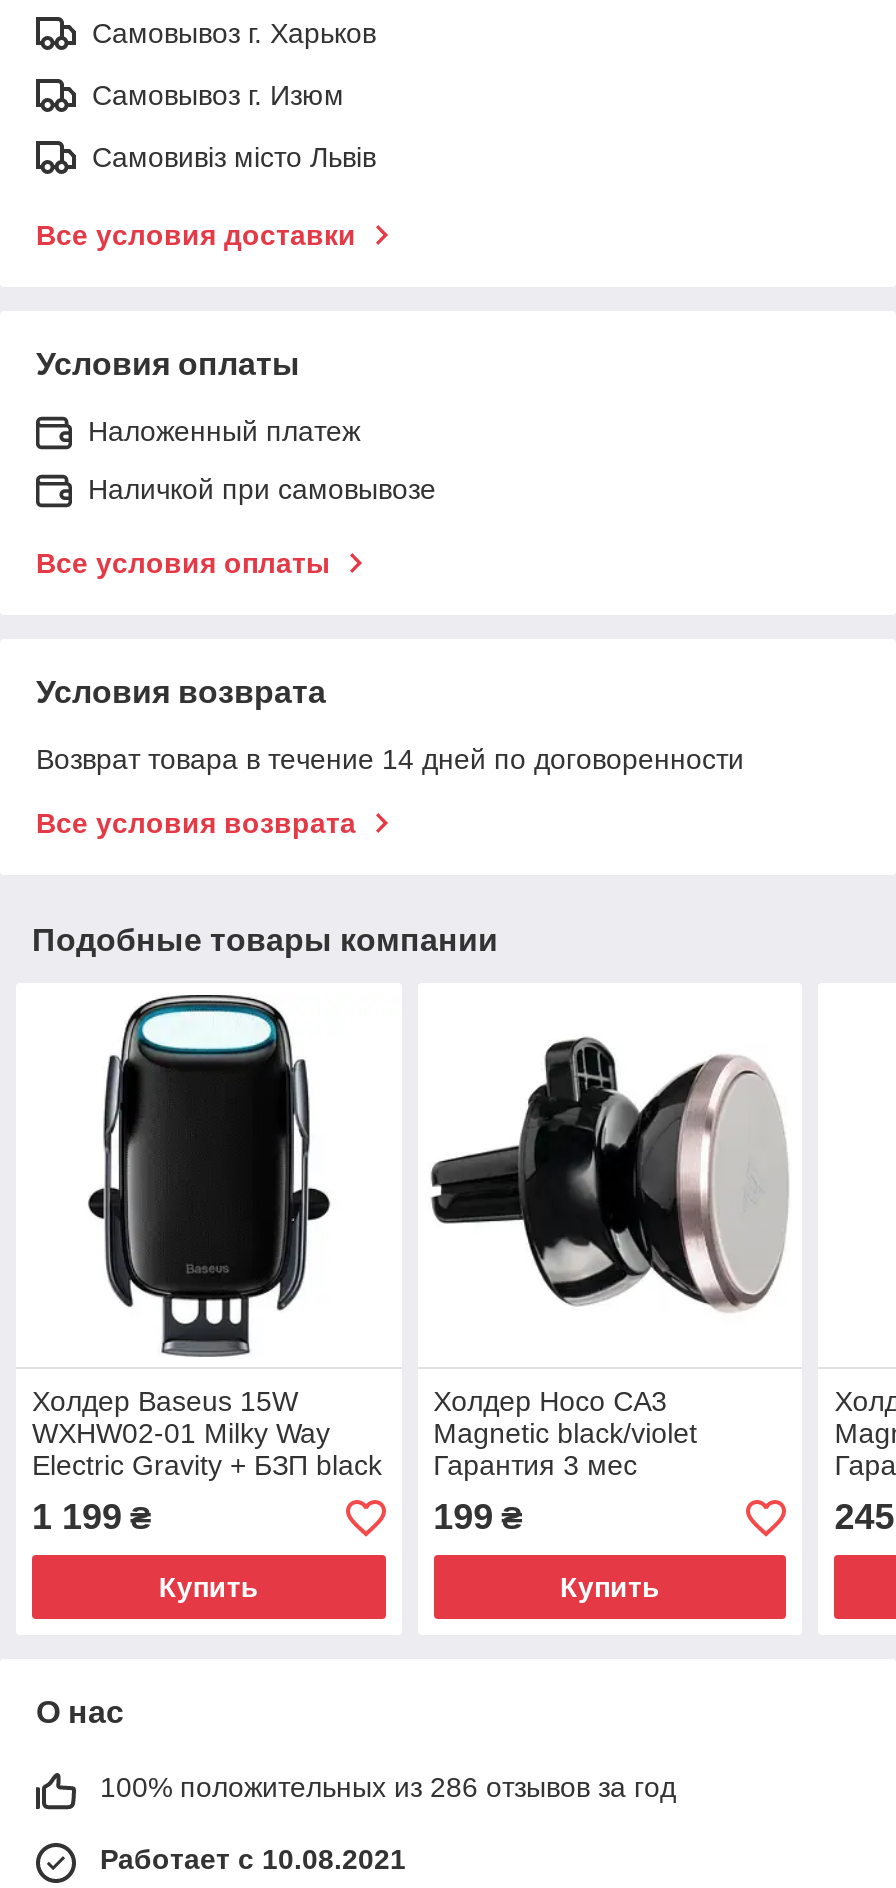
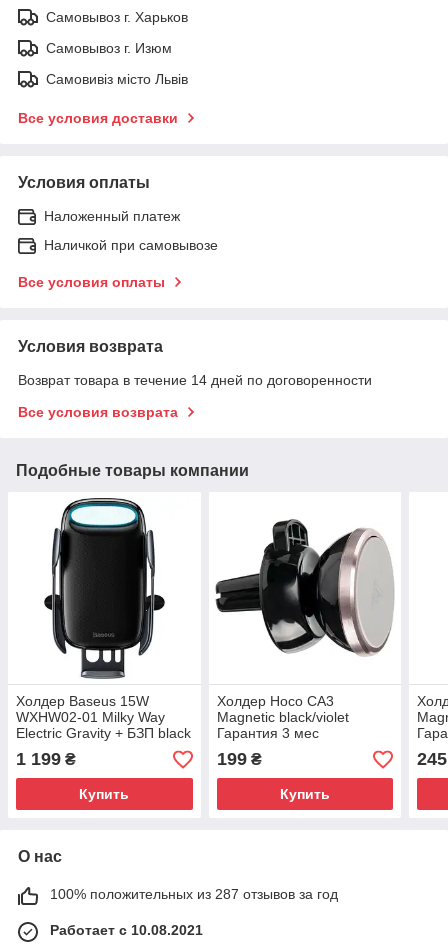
- 100% положительных из 286 отзывов за год
+ 100% положительных из 287 отзывов за год
